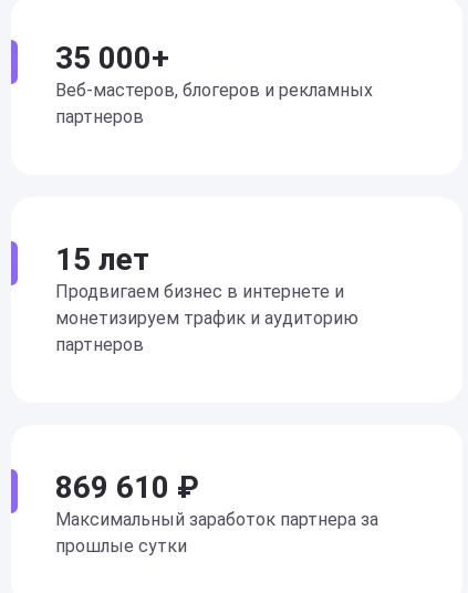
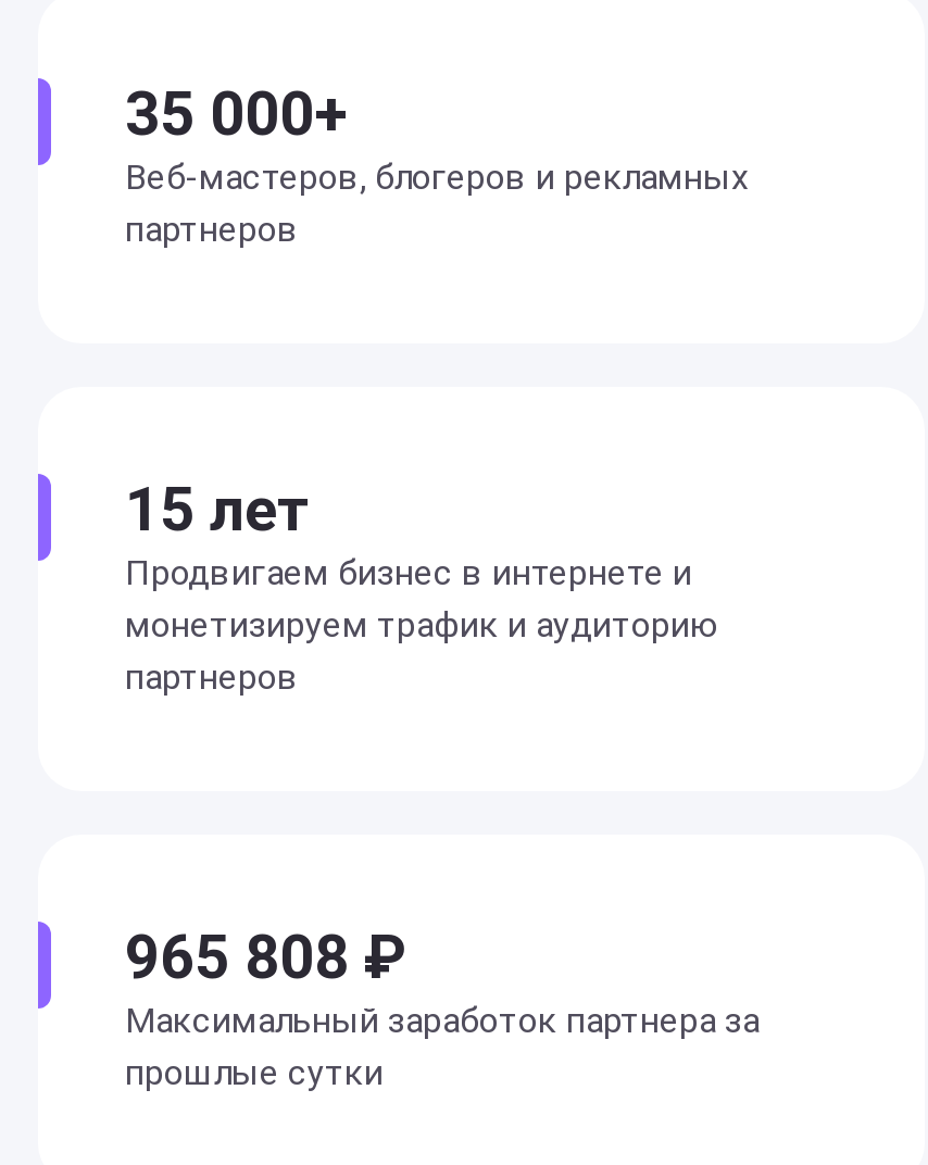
- 869 610 ₽
+ 965 808 ₽
